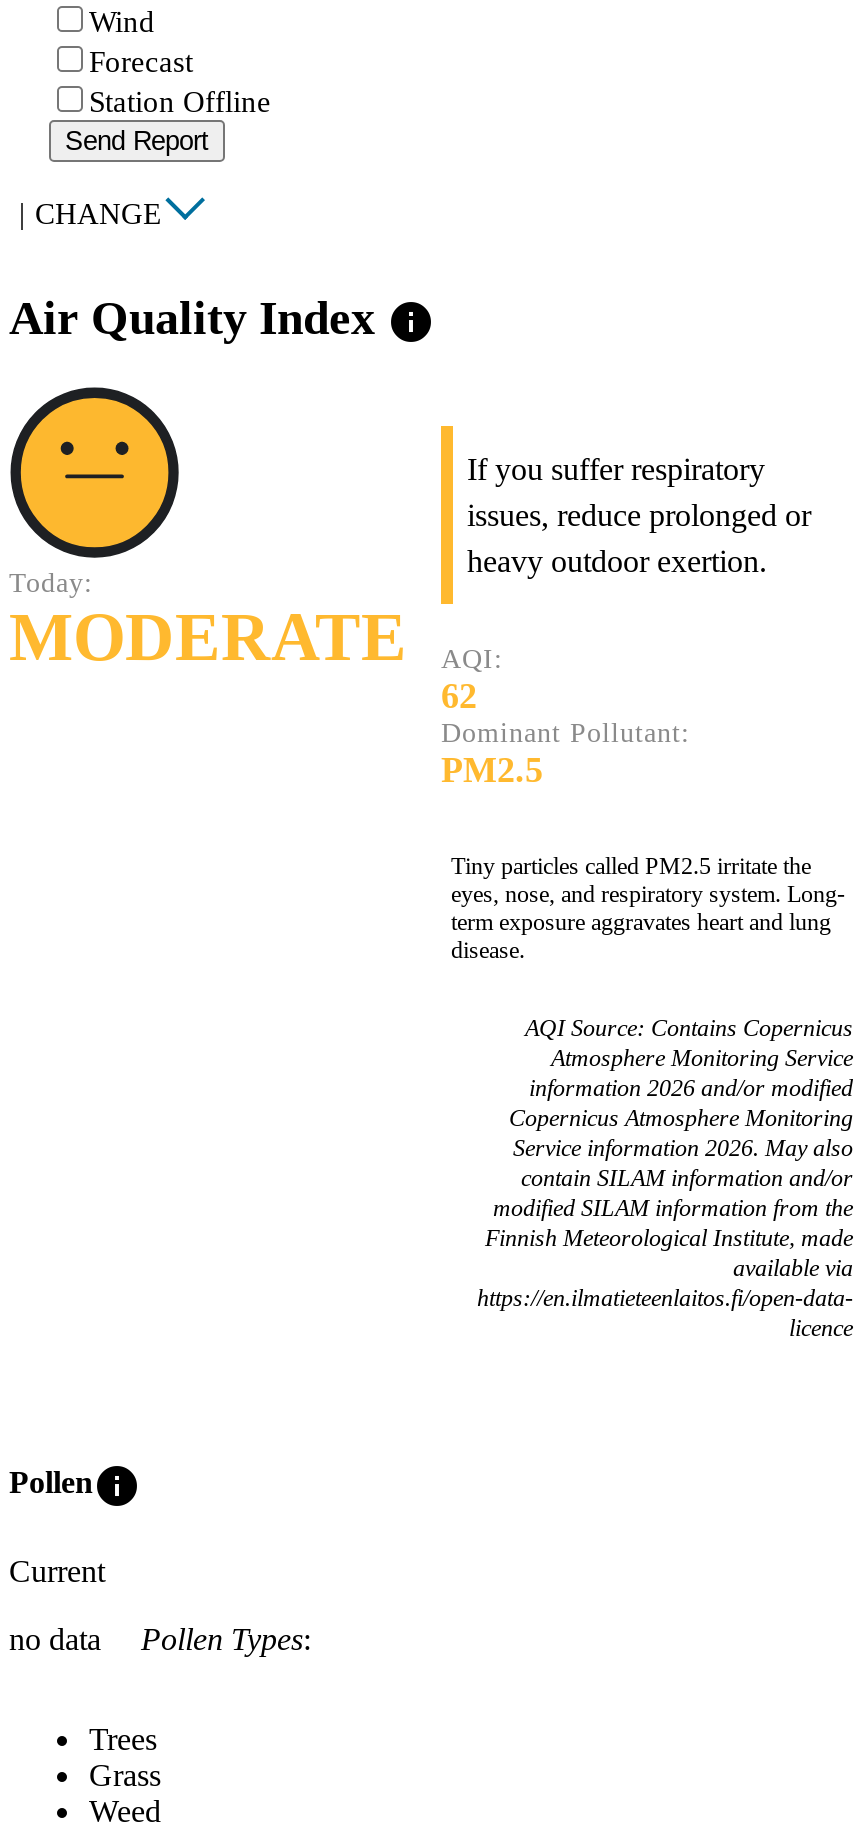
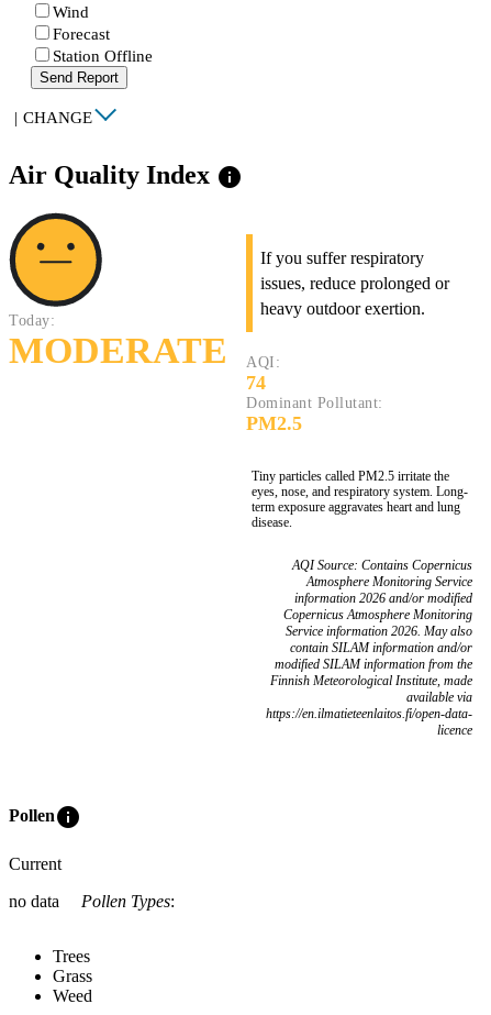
- 62
+ 74
